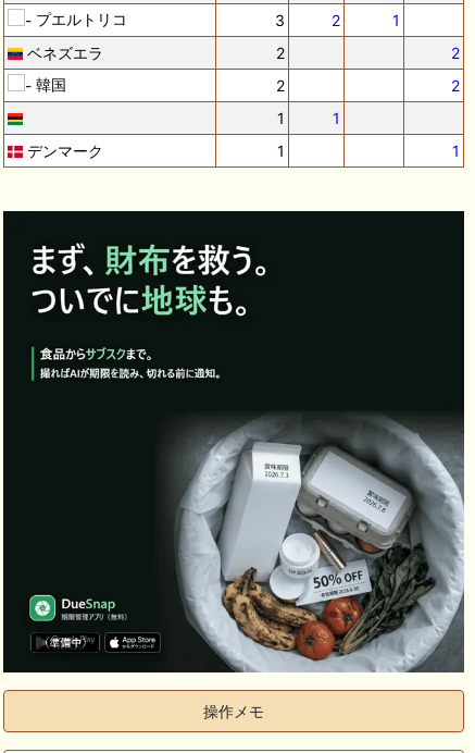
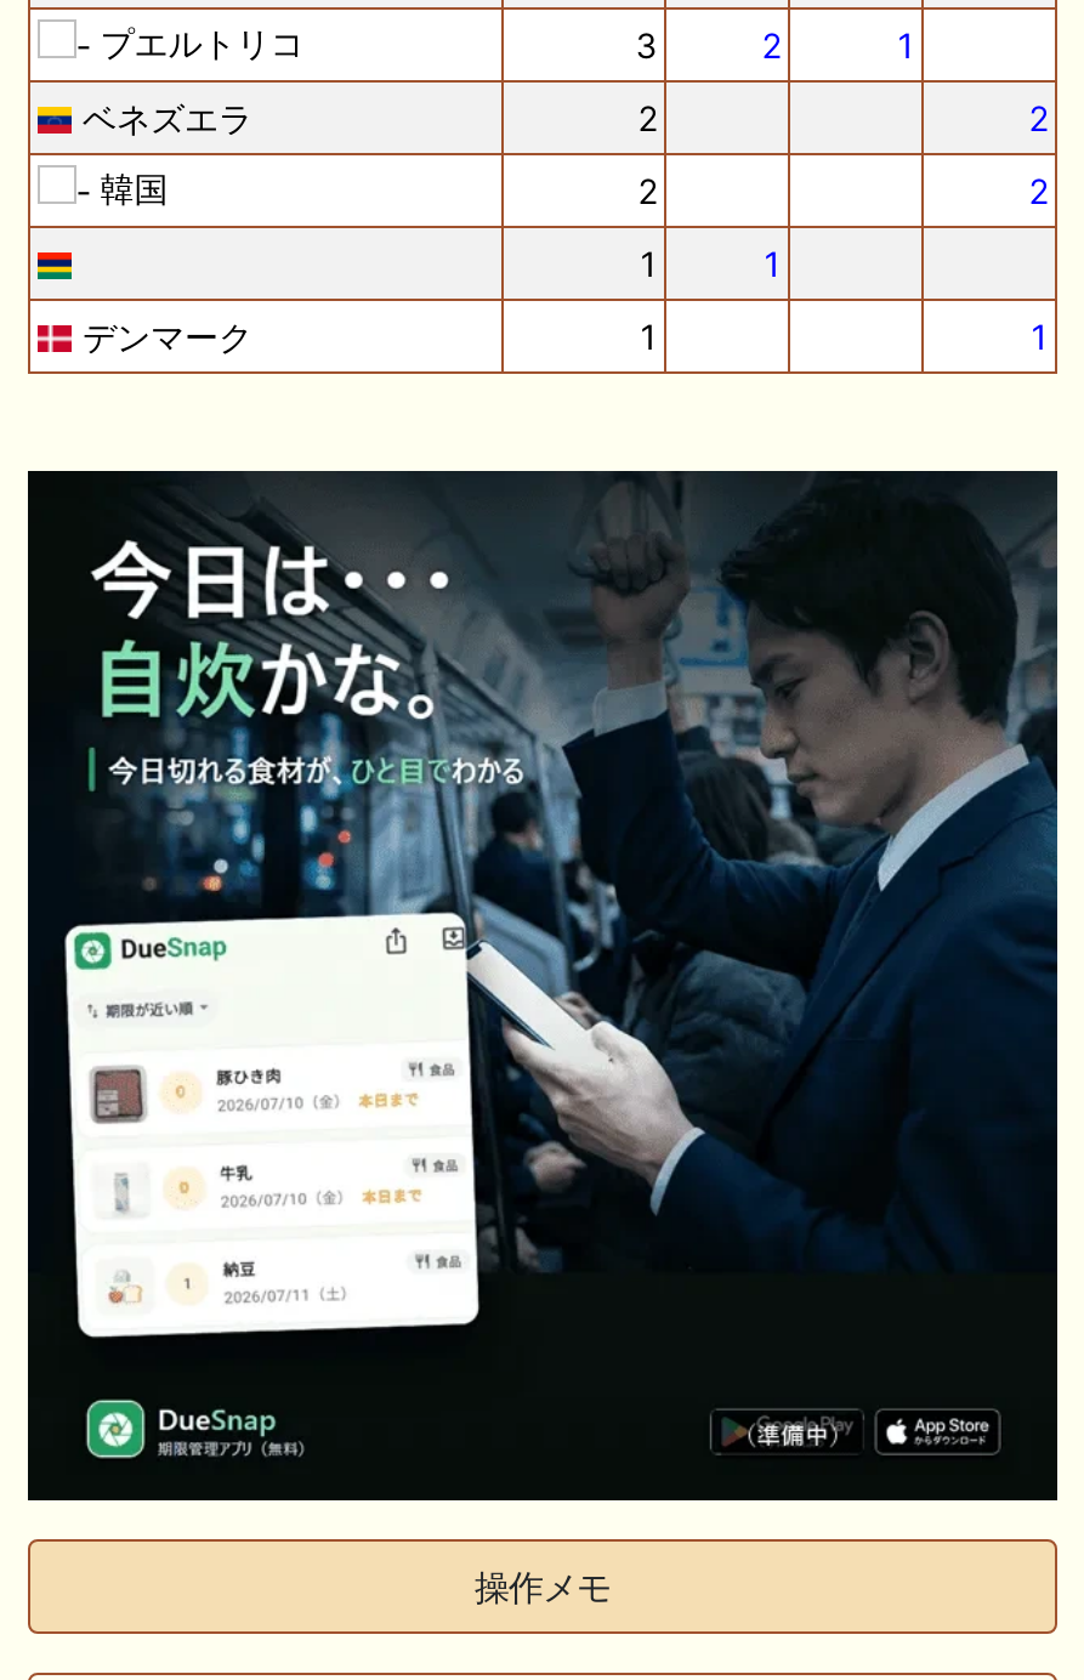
- [image]
+ [image]
